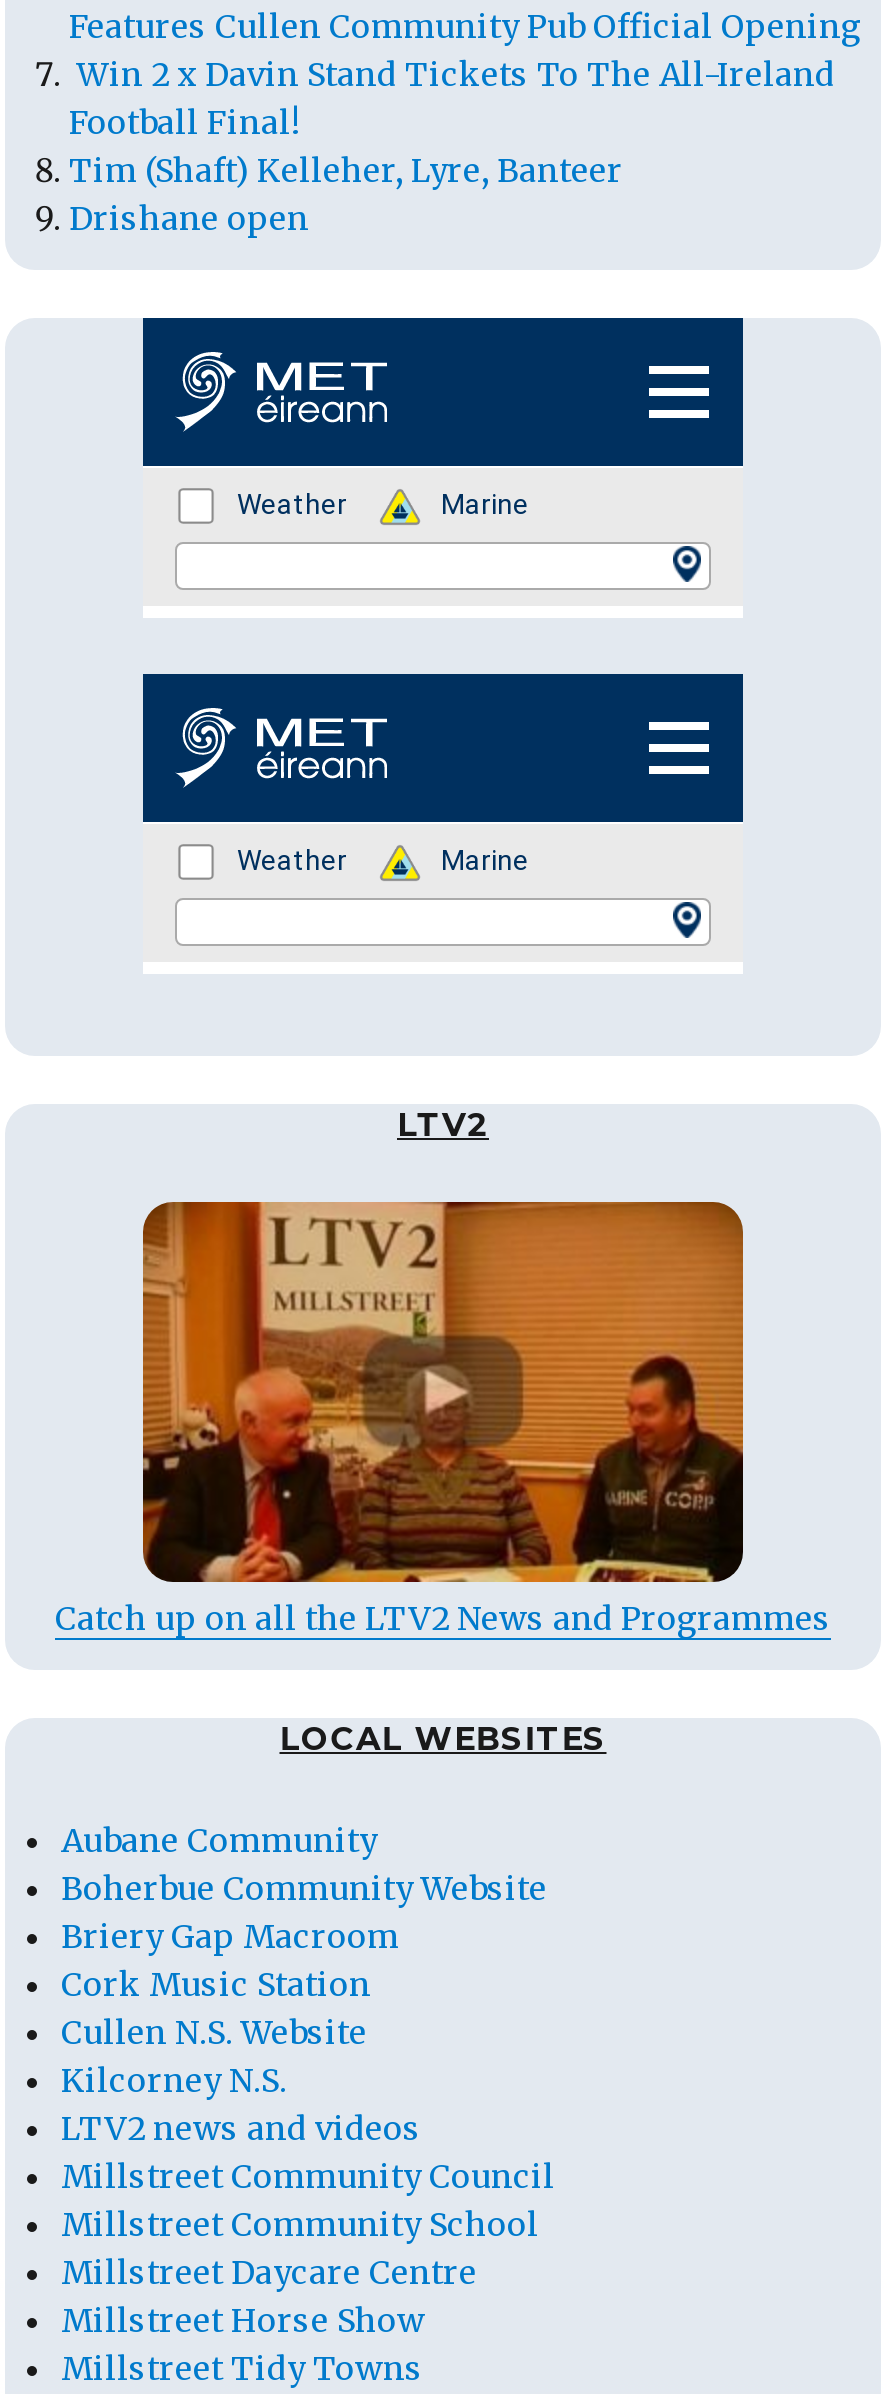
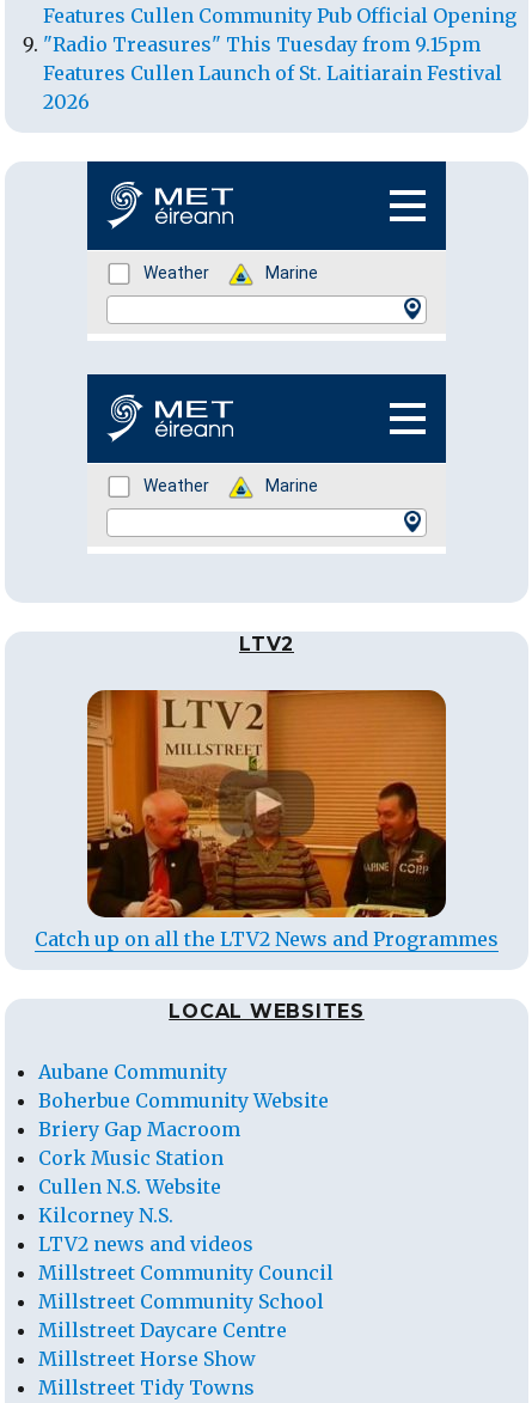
- Win 2 x Davin Stand Tickets To The All-Ireland
- Football Final!
- Tim (Shaft) Kelleher, Lyre, Banteer
- Drishane open
+ "Radio Treasures" This Tuesday from 9.15pm
+ Features Cullen Launch of St. Laitiarain Festival
+ 2026
